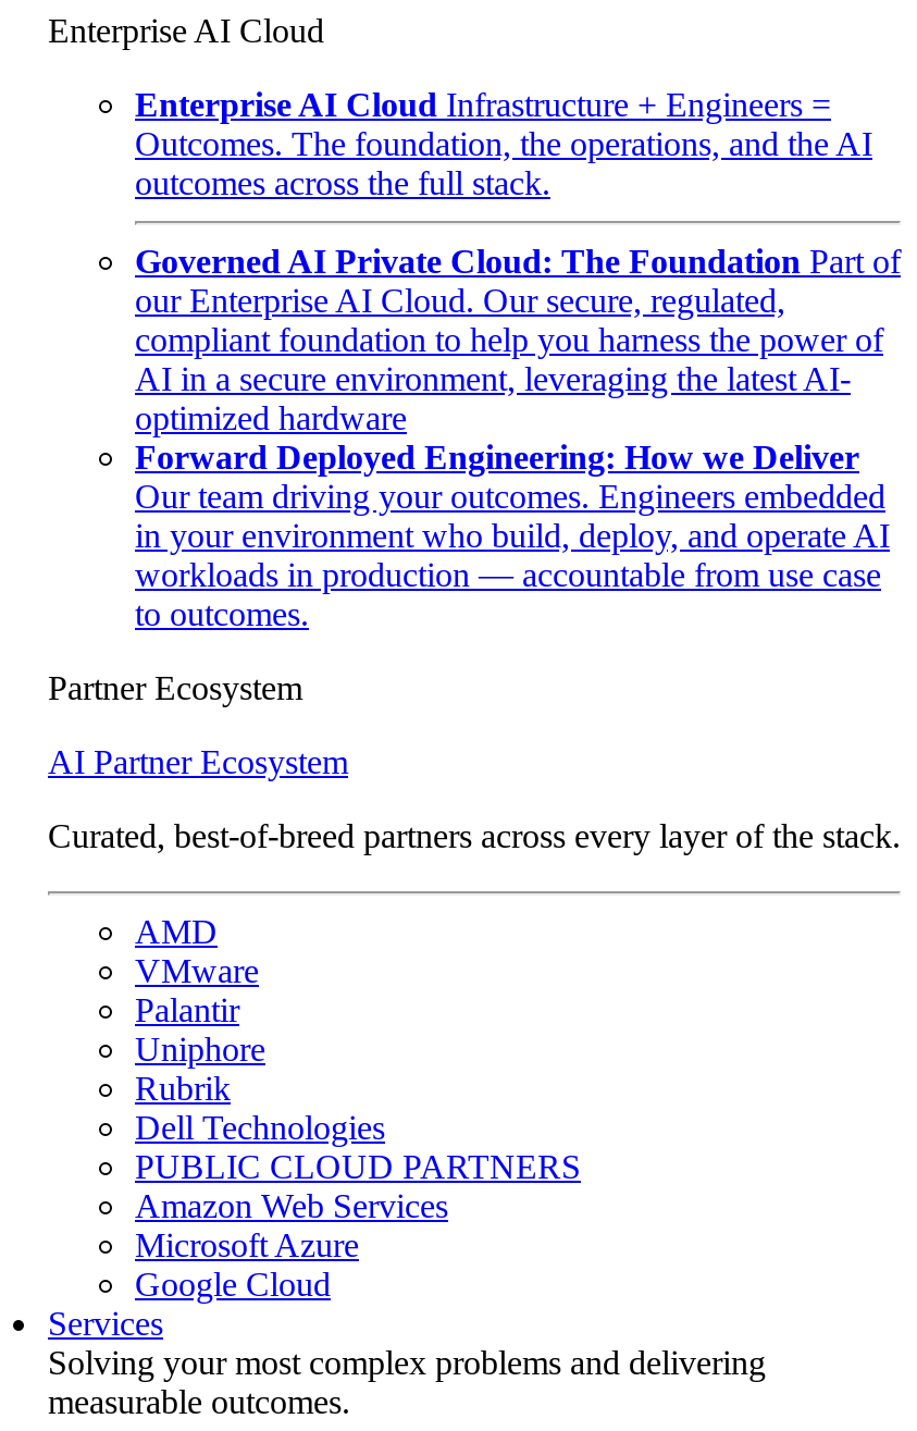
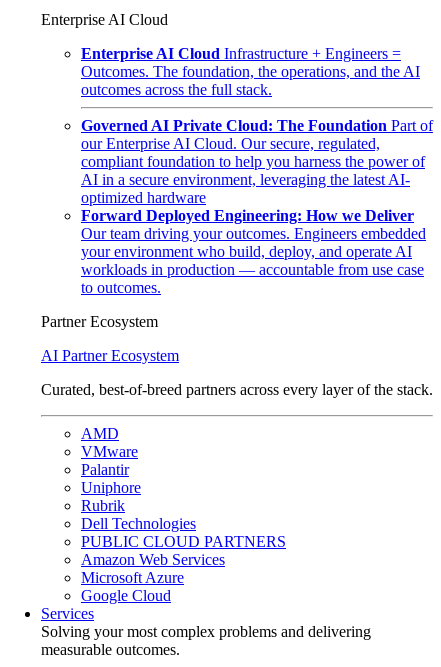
- in your environment who build, deploy, and operate AI
+ your environment who build, deploy, and operate AI
